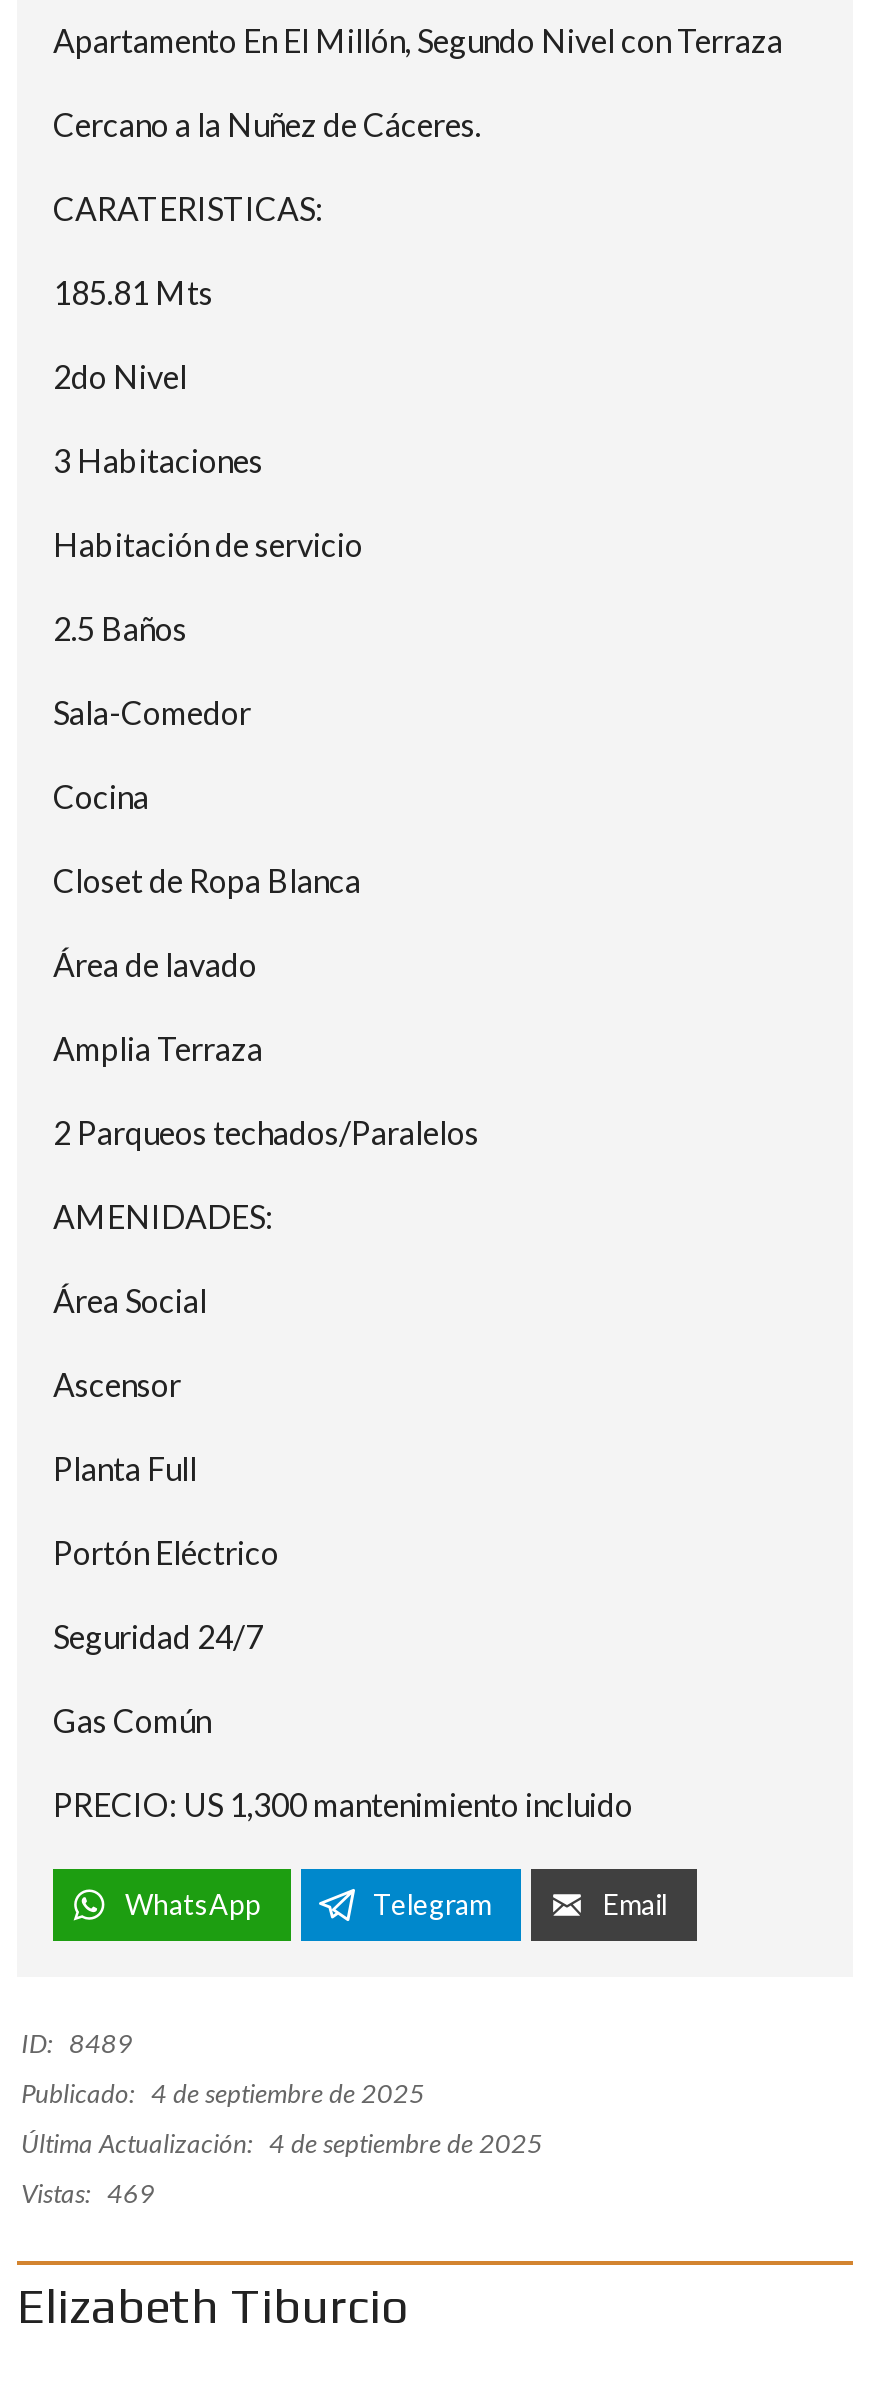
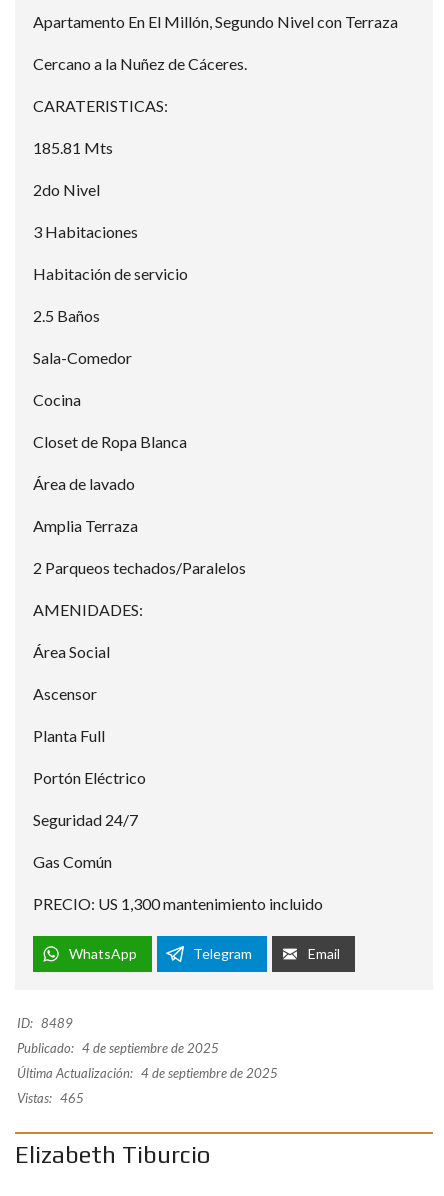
- Vistas: 469
+ Vistas: 465
